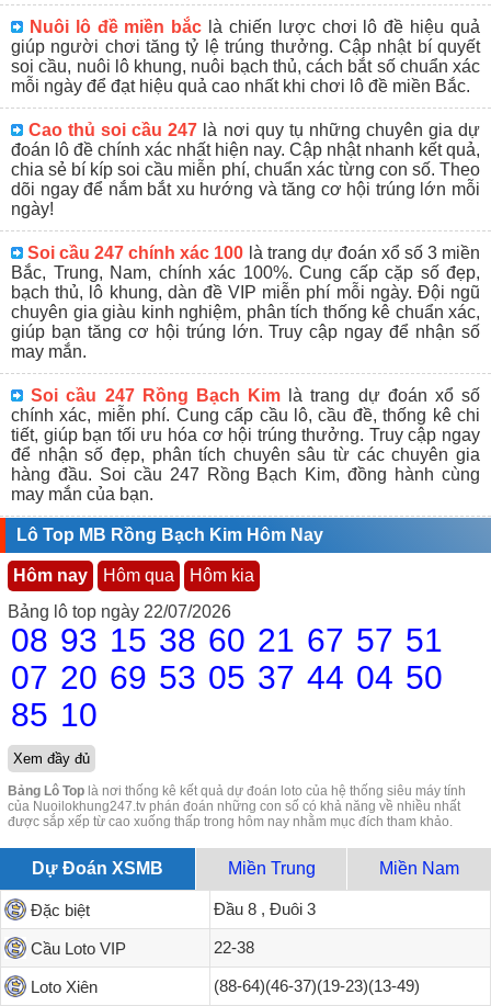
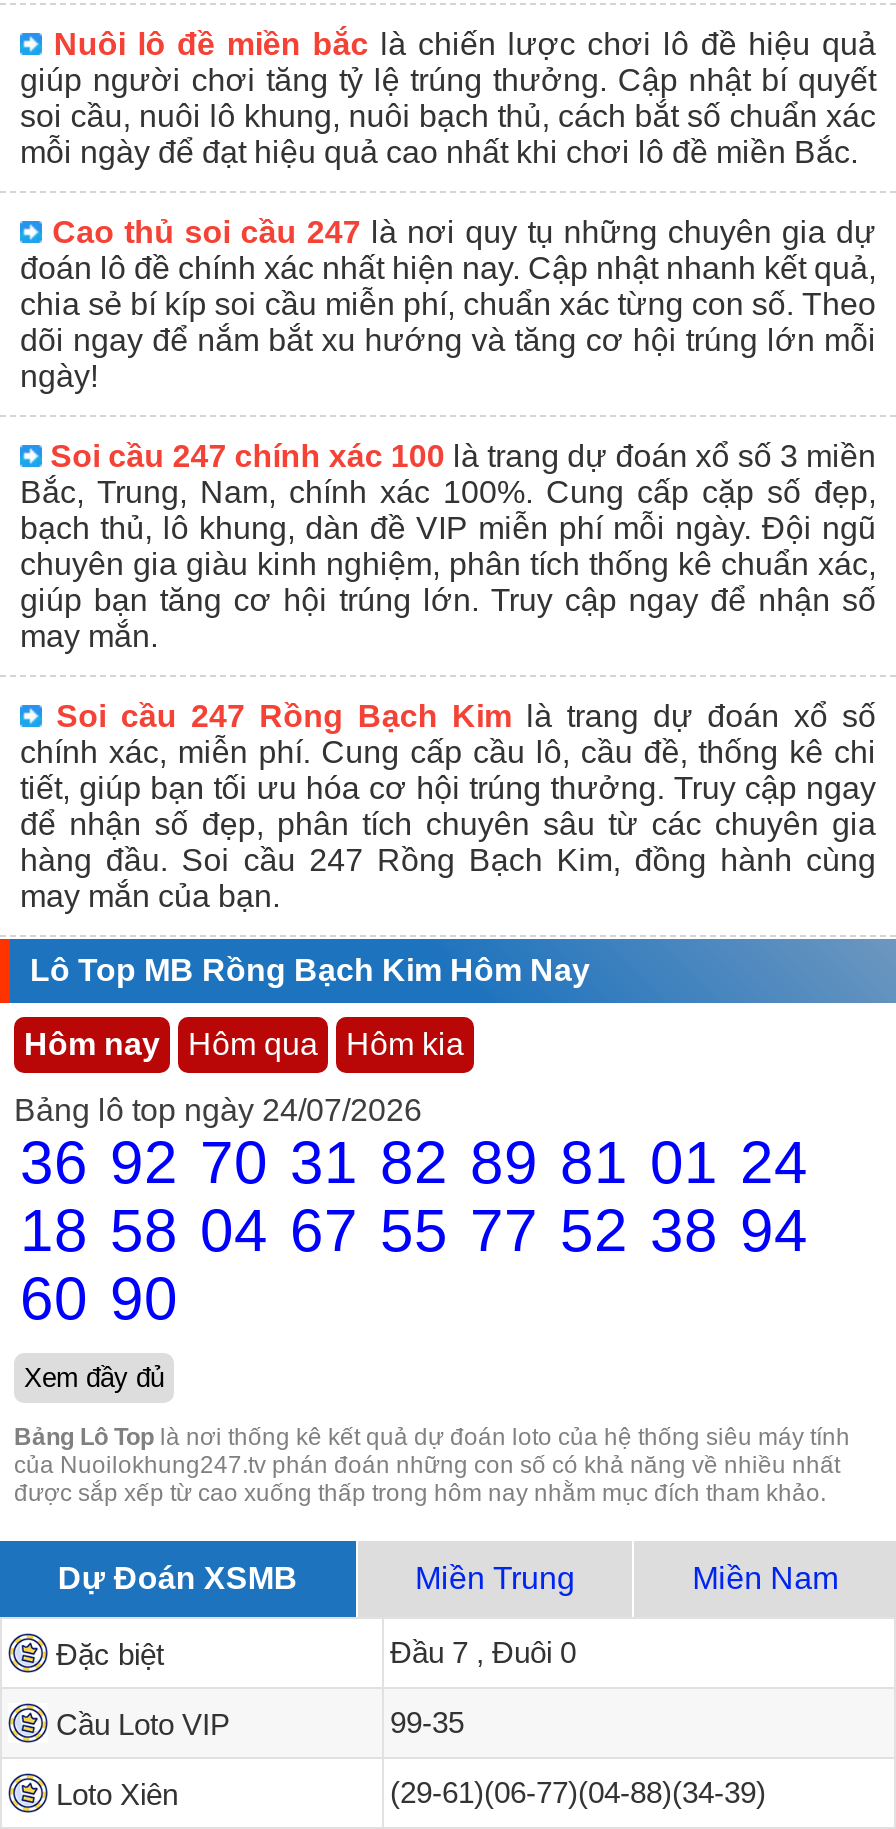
- Bảng lô top ngày 22/07/2026
+ Bảng lô top ngày 24/07/2026

- 08 93 15 38 60 21 67 57 51
+ 36 92 70 31 82 89 81 01 24

- 07 20 69 53 05 37 44 04 50
+ 18 58 04 67 55 77 52 38 94

- 85 10
+ 60 90

- Đầu 8 , Đuôi 3
+ Đầu 7 , Đuôi 0

- 22-38
+ 99-35

- (88-64)(46-37)(19-23)(13-49)
+ (29-61)(06-77)(04-88)(34-39)
